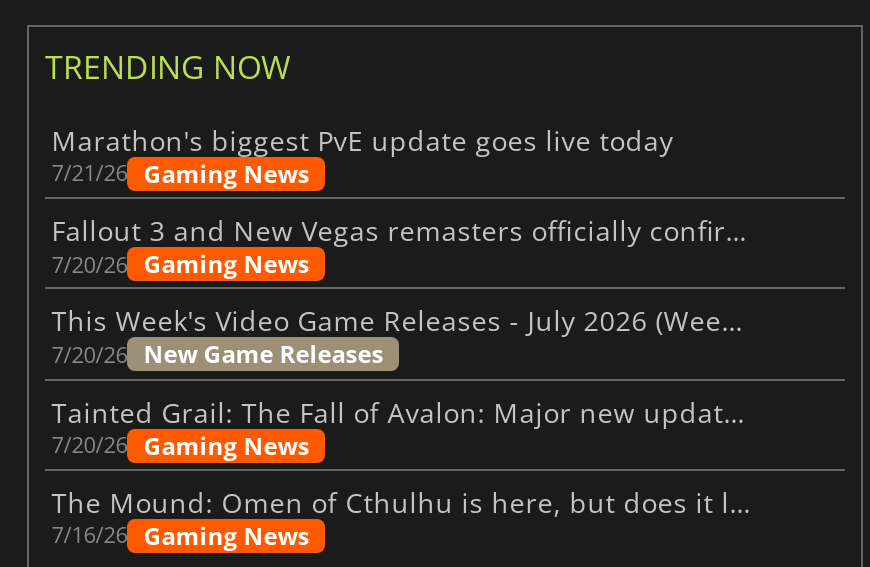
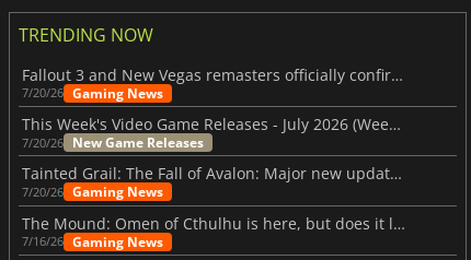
- Marathon's biggest PvE update goes live today
- 7/21/26 Gaming News
